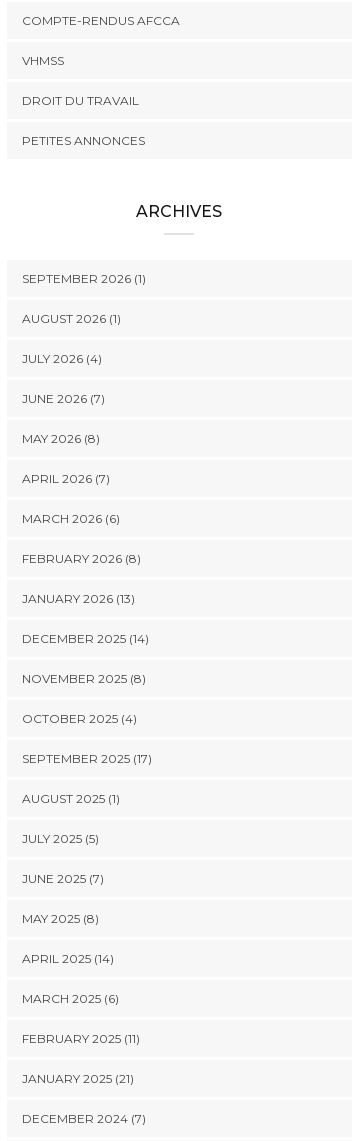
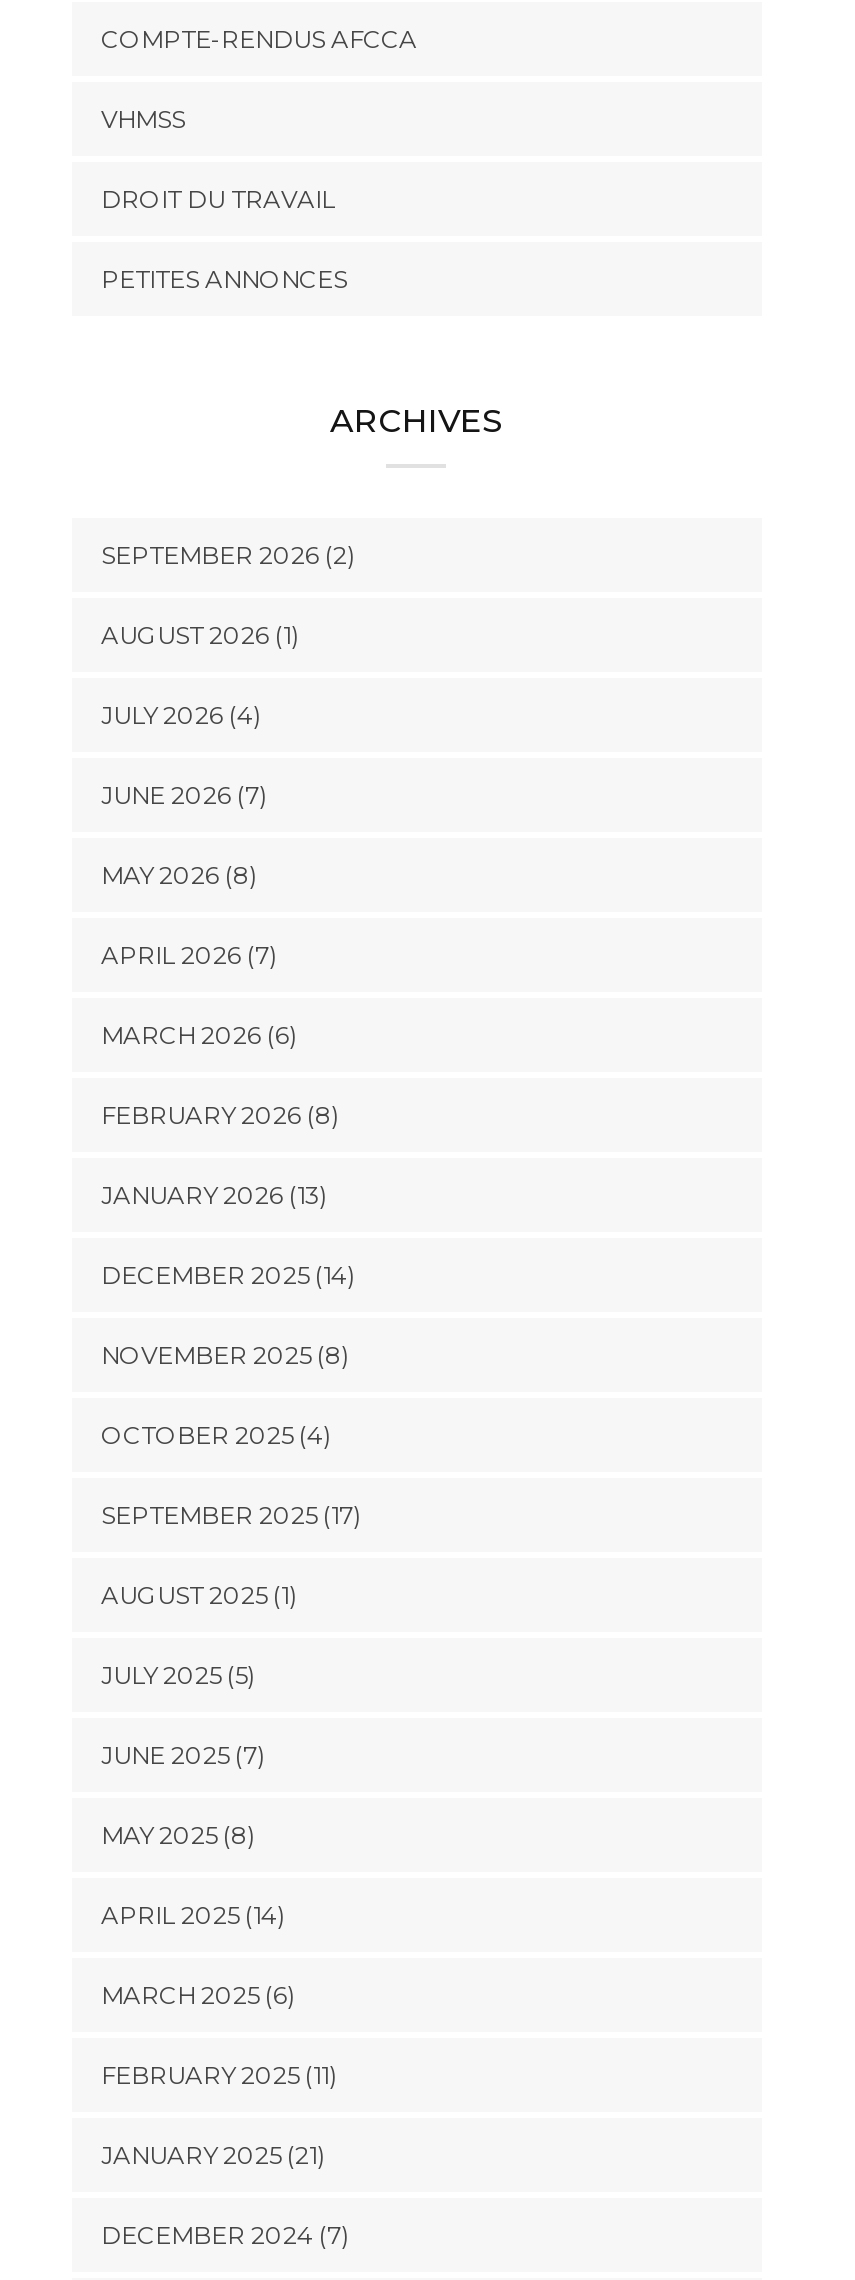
- SEPTEMBER 2026 (1)
+ SEPTEMBER 2026 (2)
